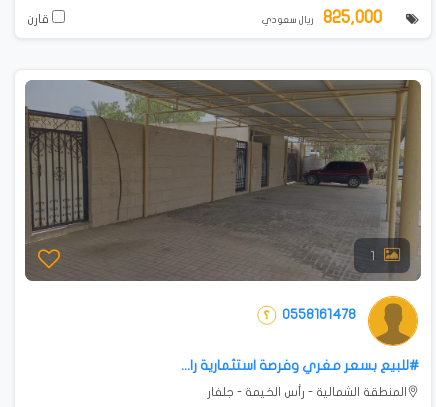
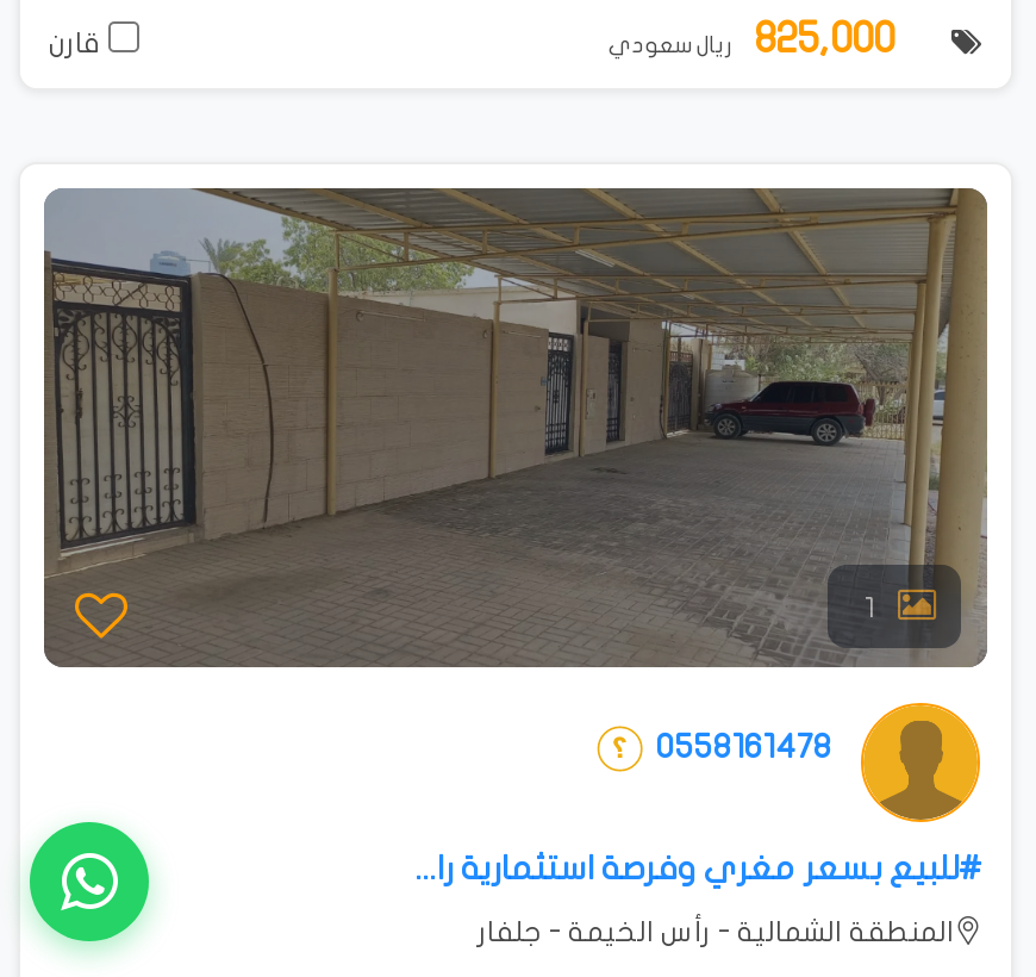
+ [image]
